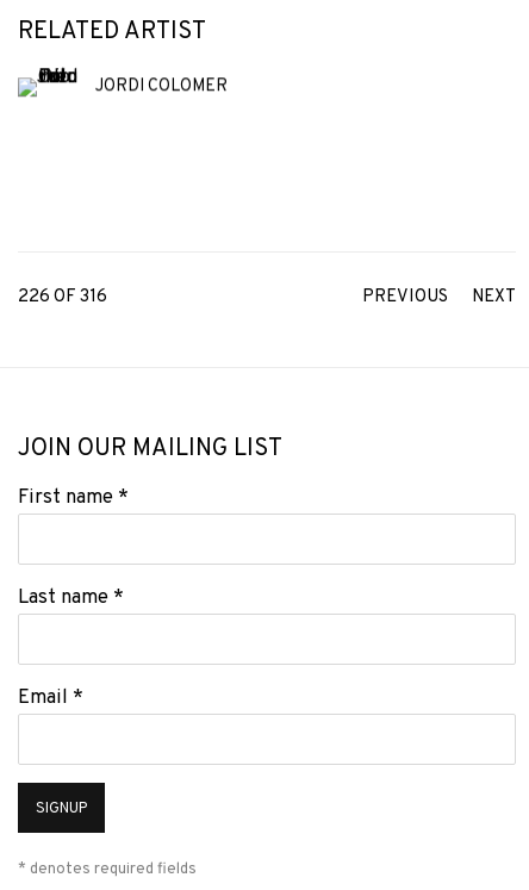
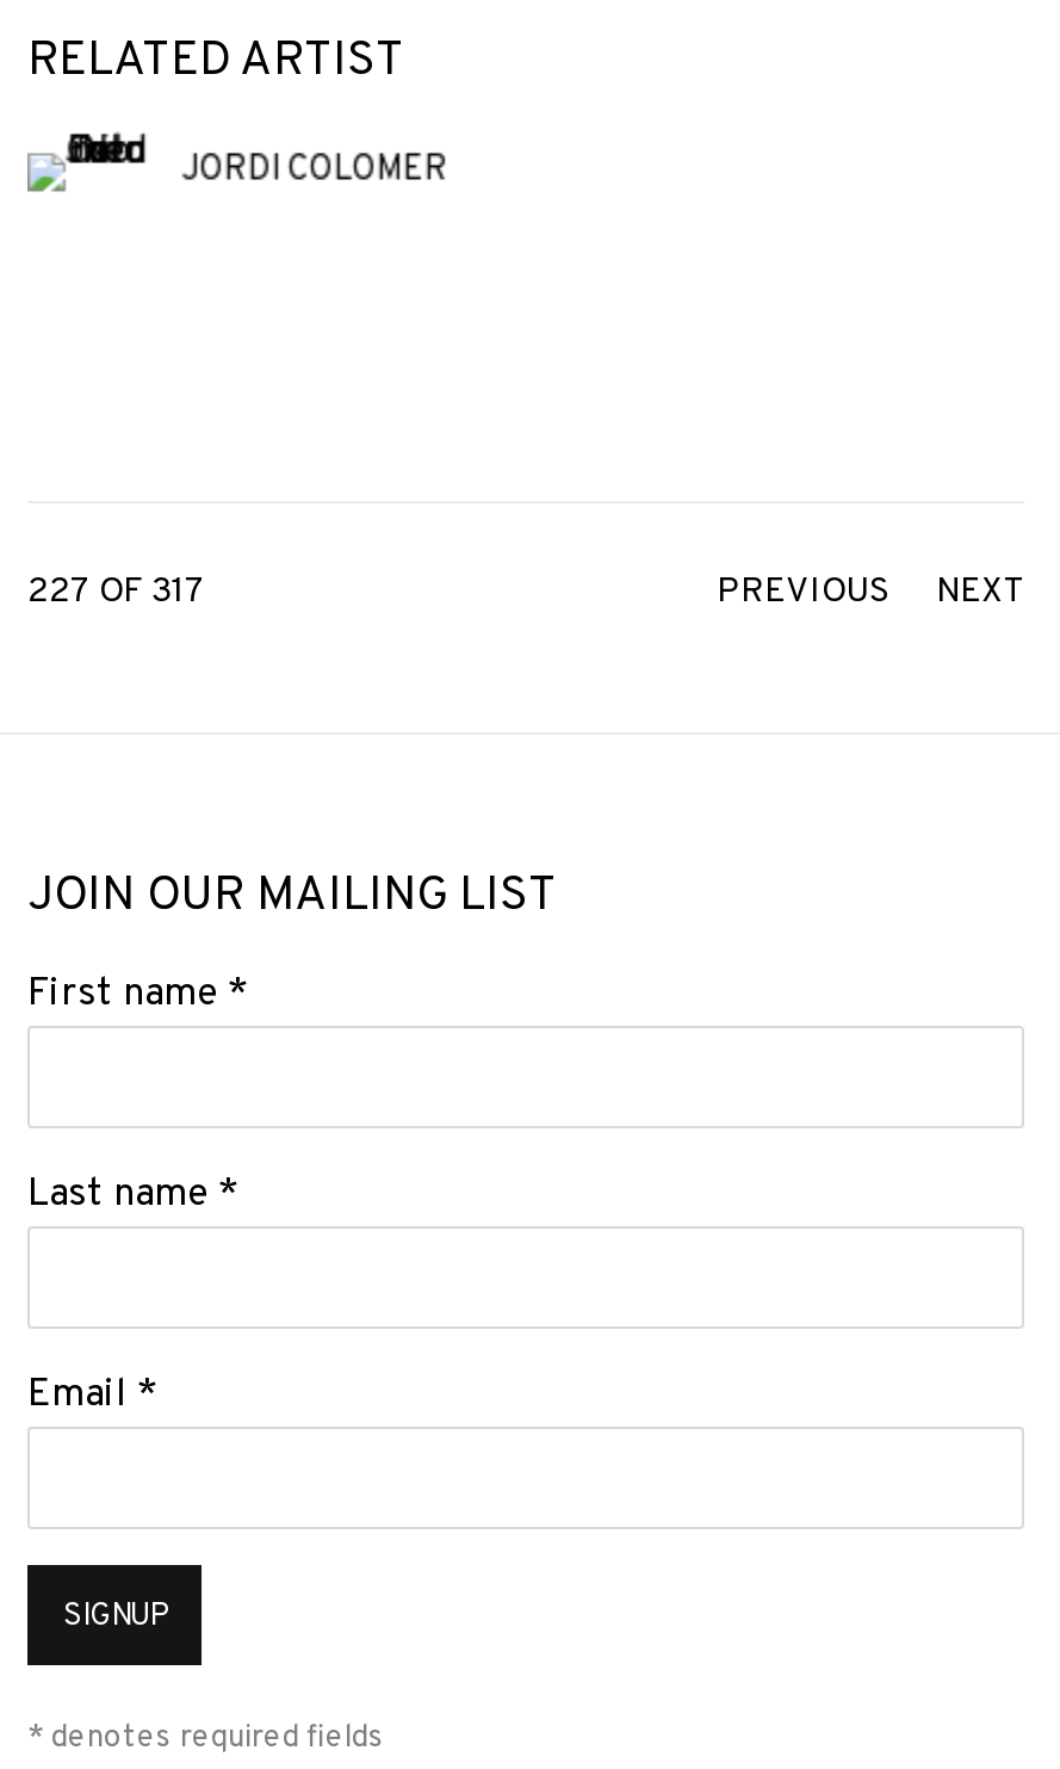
- 226 OF 316
+ 227 OF 317
